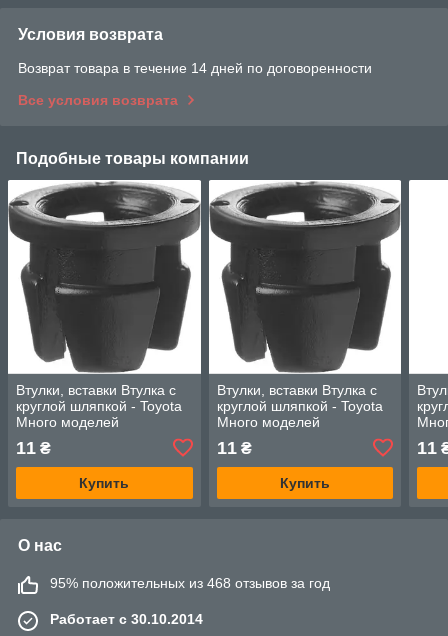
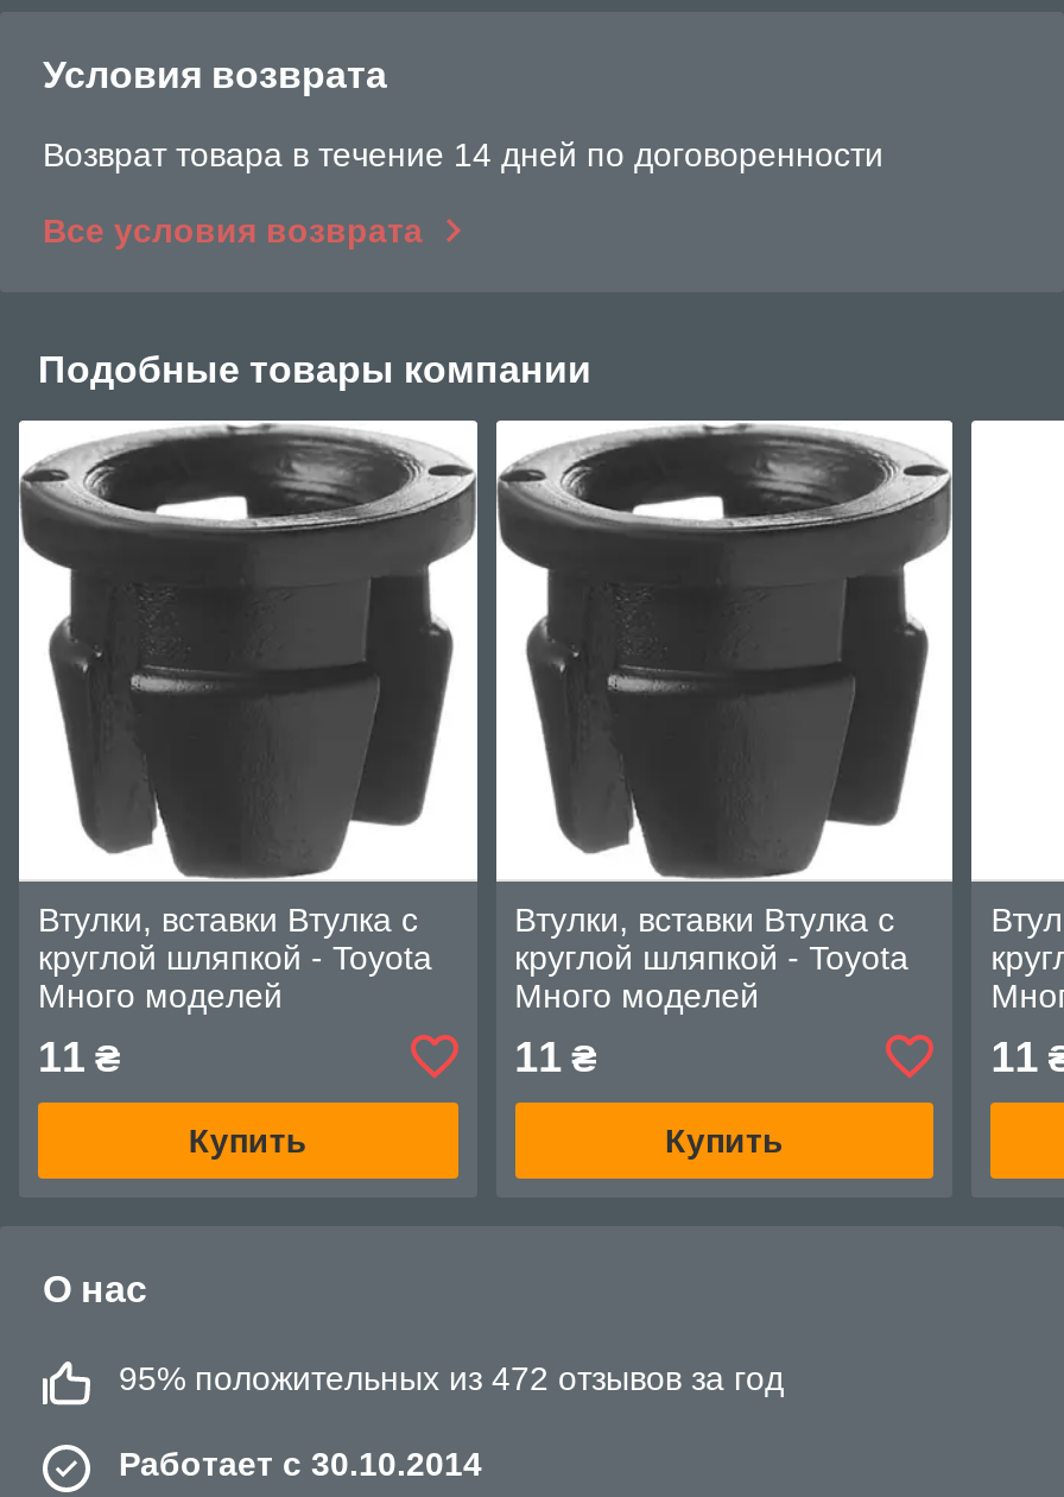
- 95% положительных из 468 отзывов за год
+ 95% положительных из 472 отзывов за год
